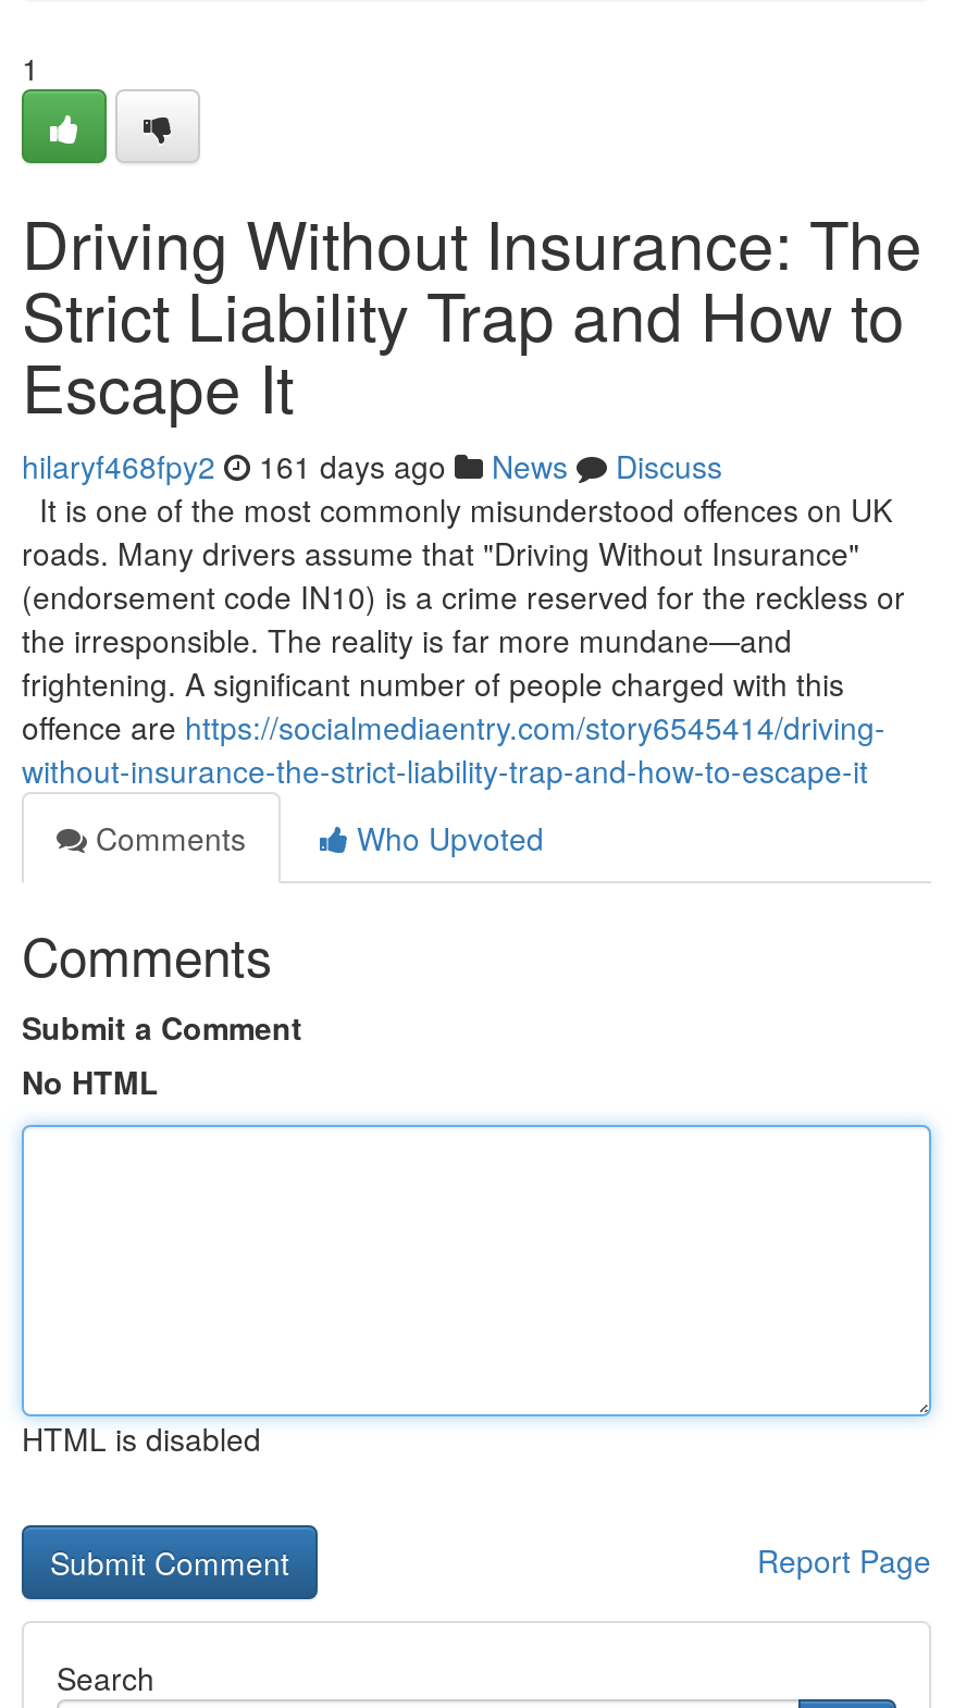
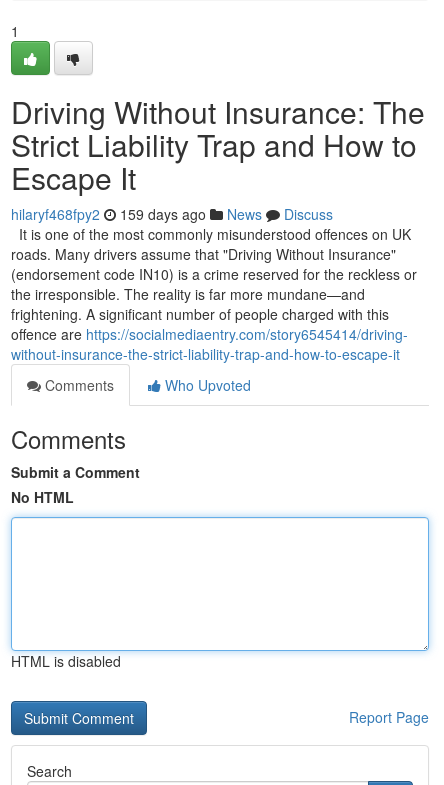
- hilaryf468fpy2 161 days ago News Discuss
+ hilaryf468fpy2 159 days ago News Discuss
